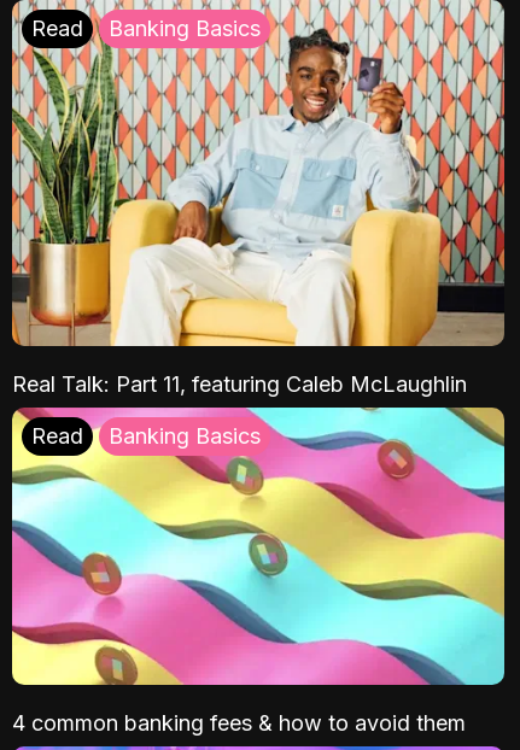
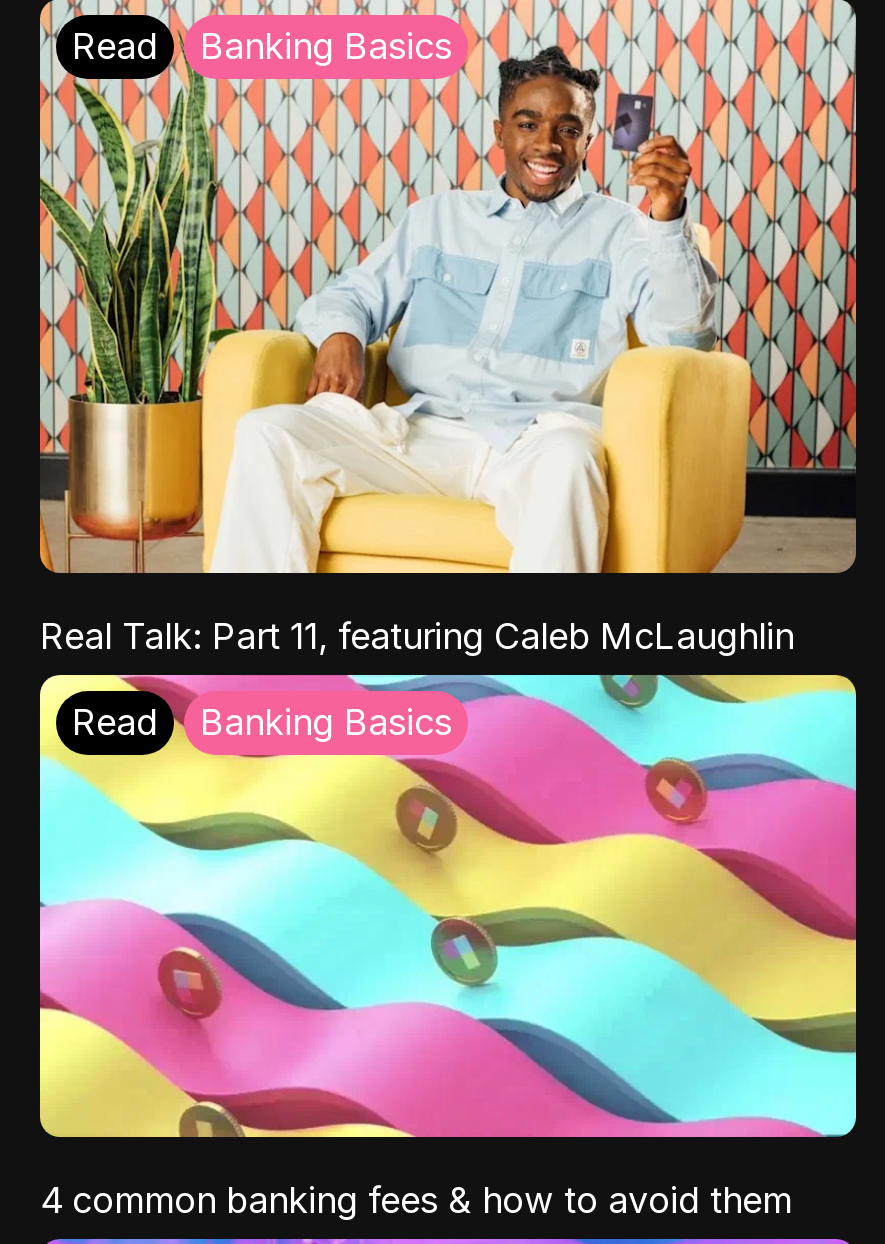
- [image]
+ [image]
